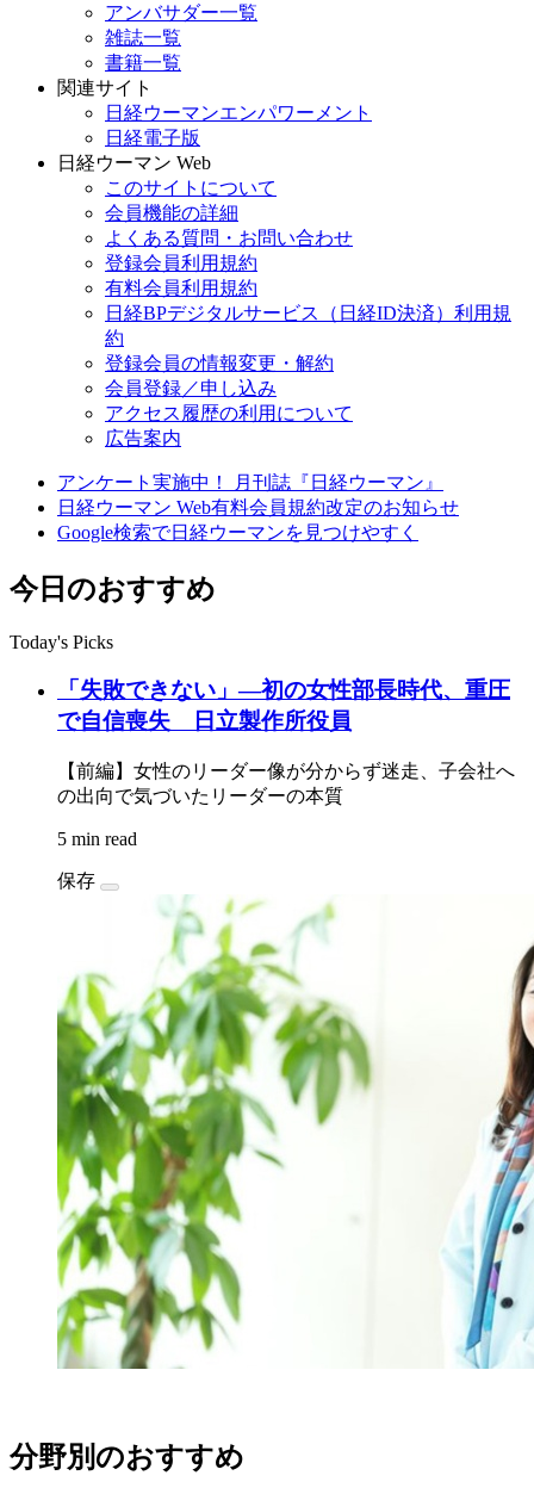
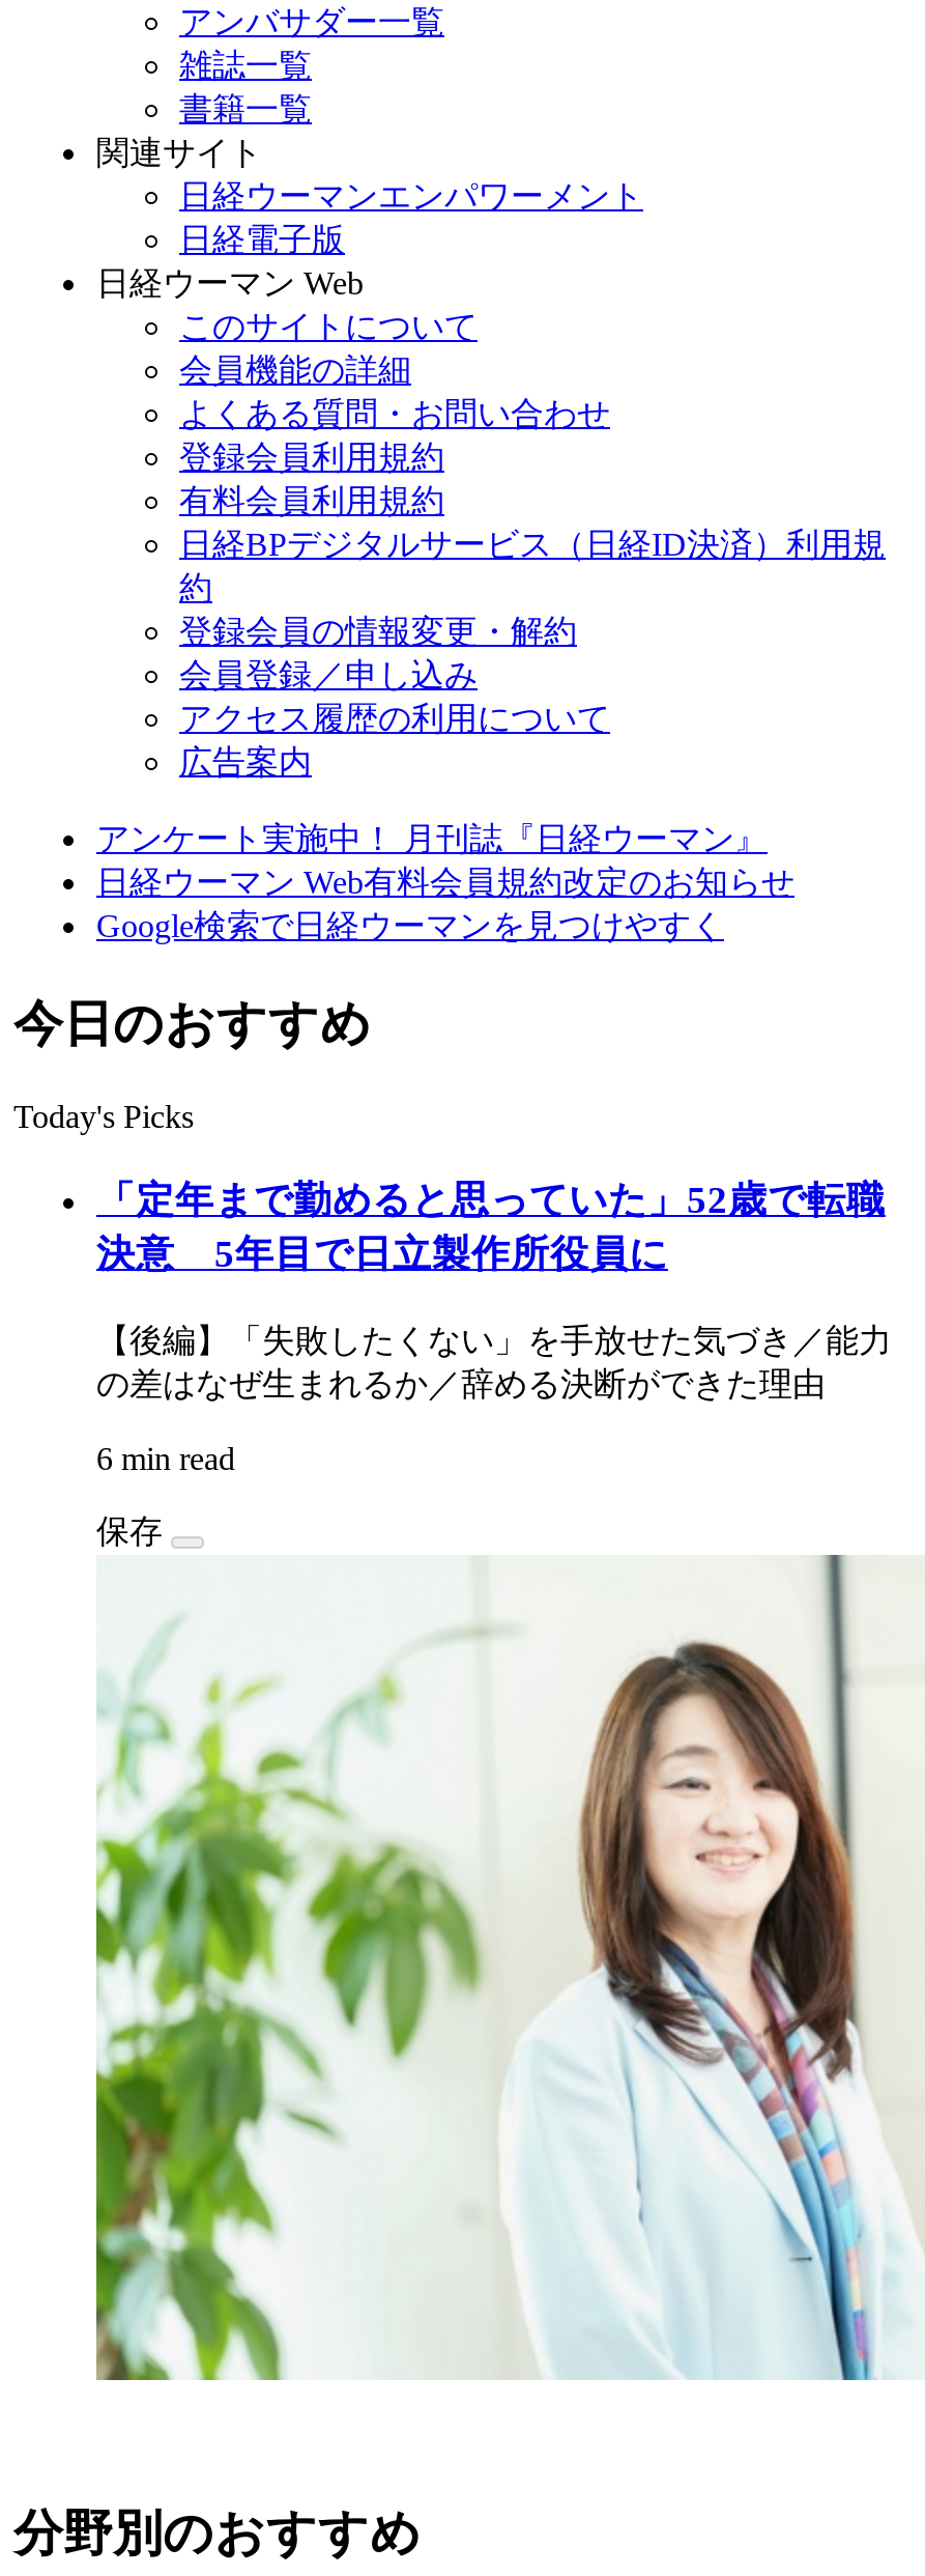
- 「失敗できない」―初の女性部長時代、重圧
- で自信喪失 日立製作所役員
+ 「定年まで勤めると思っていた」52歳で転職
+ 決意 5年目で日立製作所役員に

- 【前編】女性のリーダー像が分からず迷走、子会社へ
- の出向で気づいたリーダーの本質
+ 【後編】「失敗したくない」を手放せた気づき／能力
+ の差はなぜ生まれるか／辞める決断ができた理由

- 5 min read
+ 6 min read

- [image]
+ [image]
